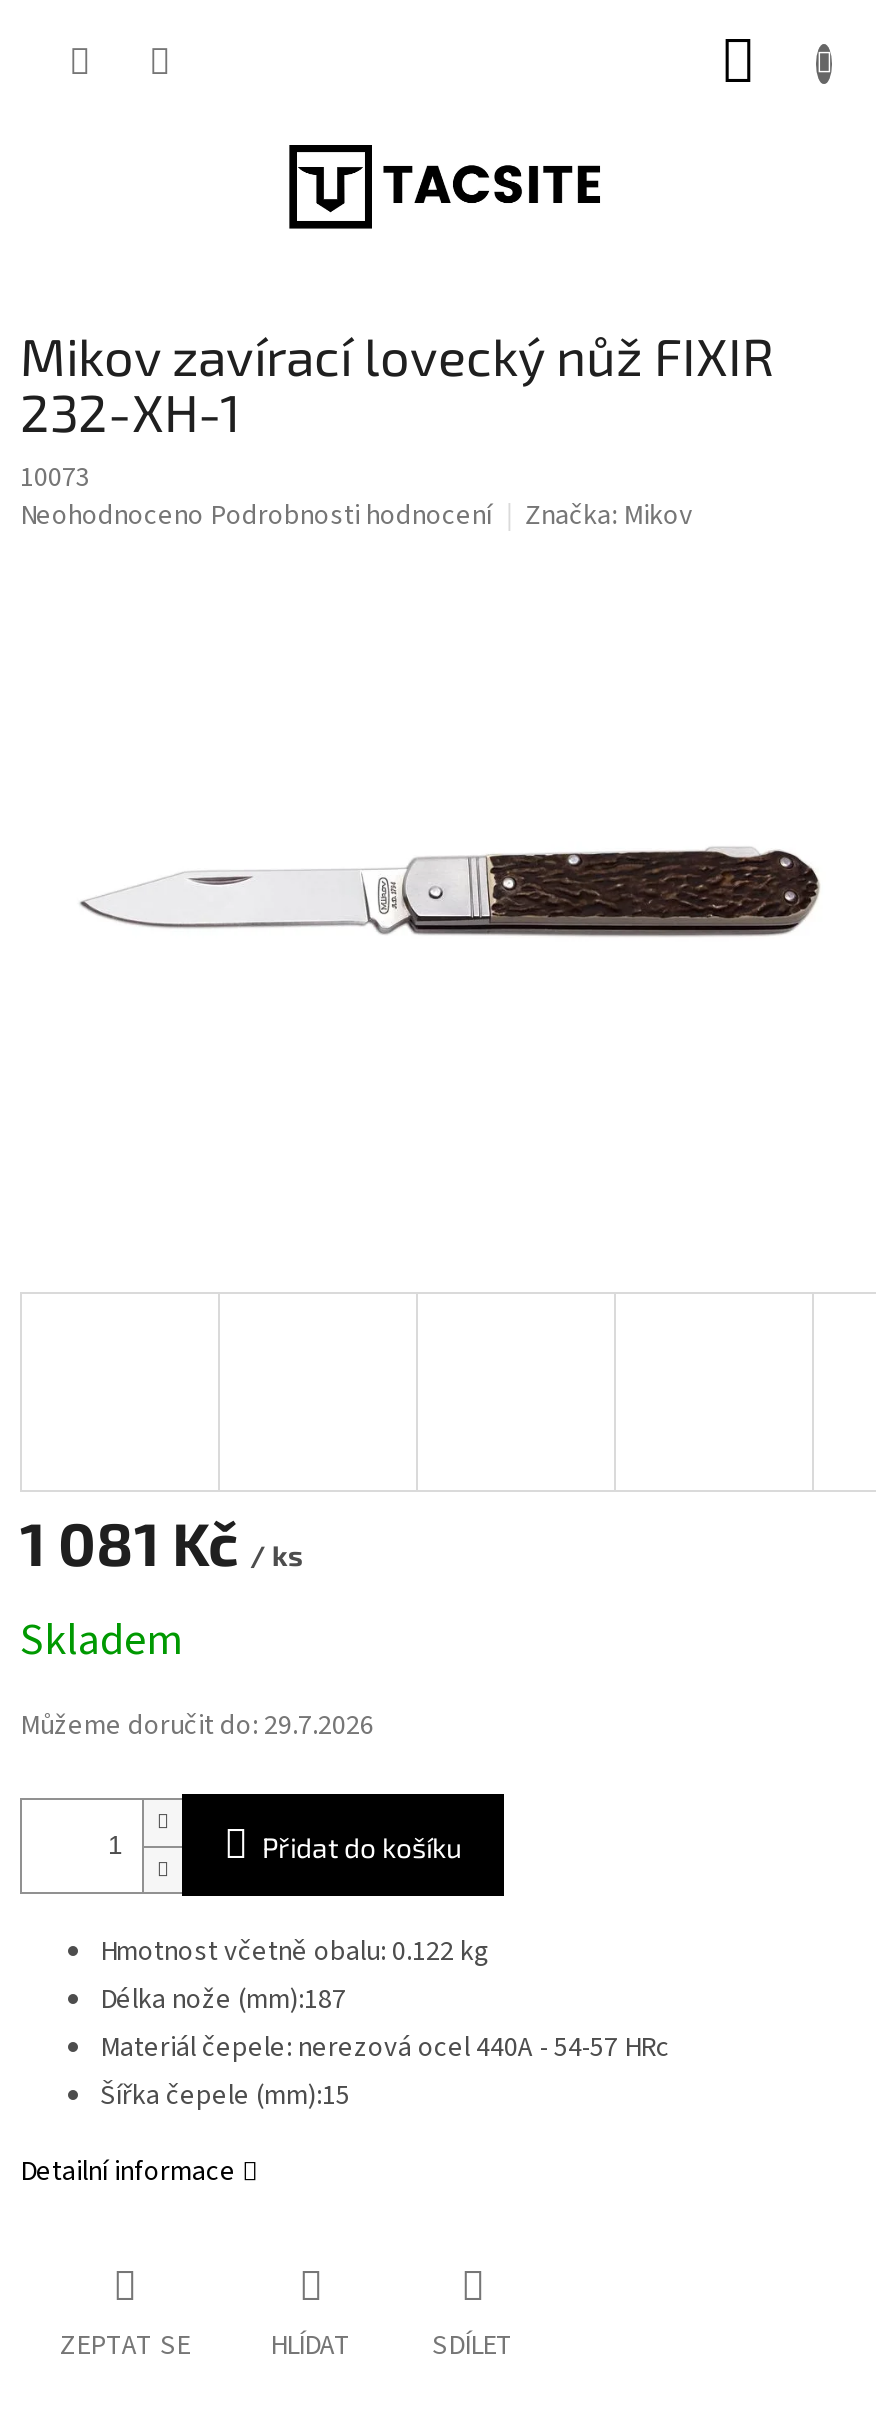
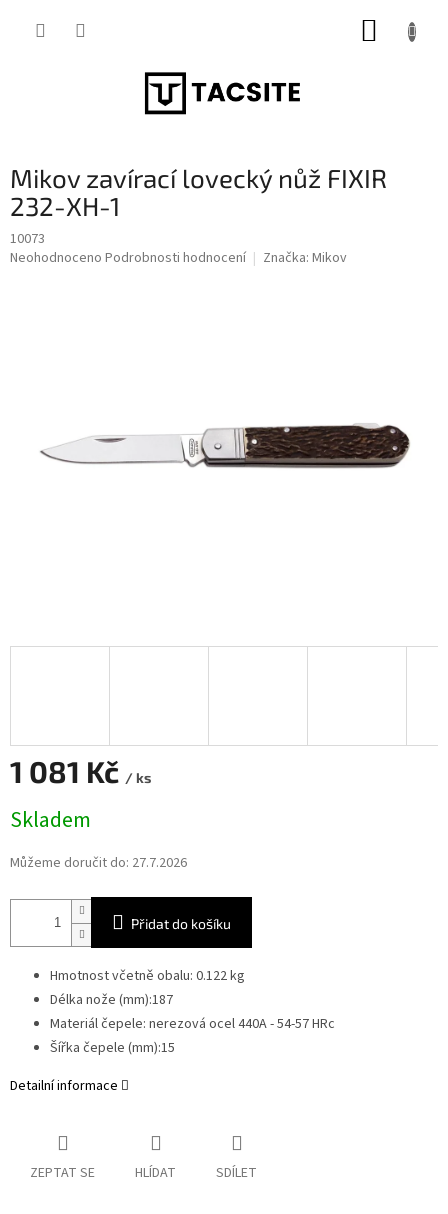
- Můžeme doručit do: 29.7.2026
+ Můžeme doručit do: 27.7.2026
